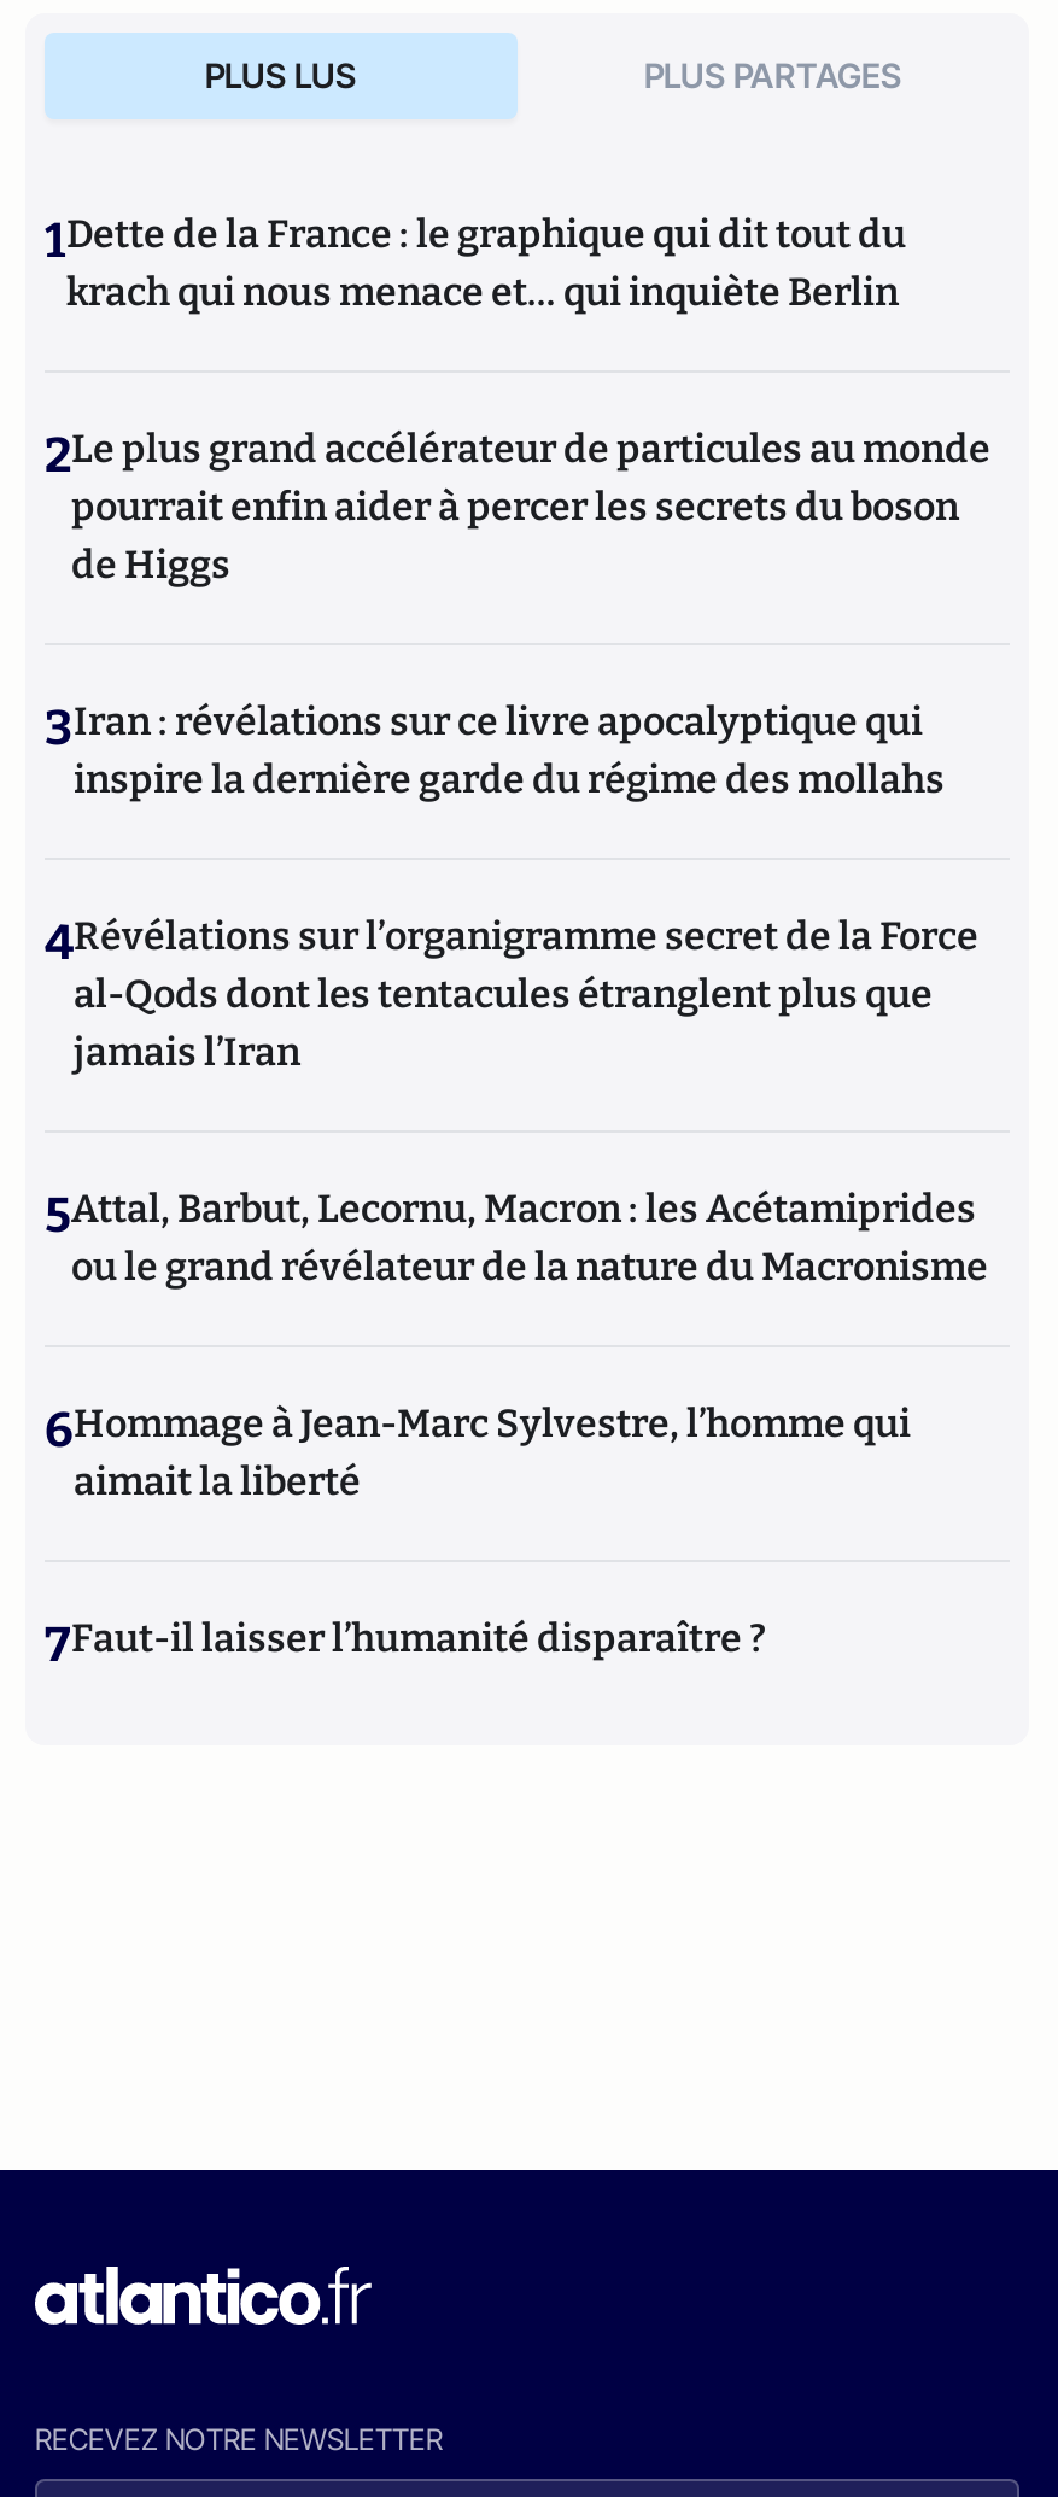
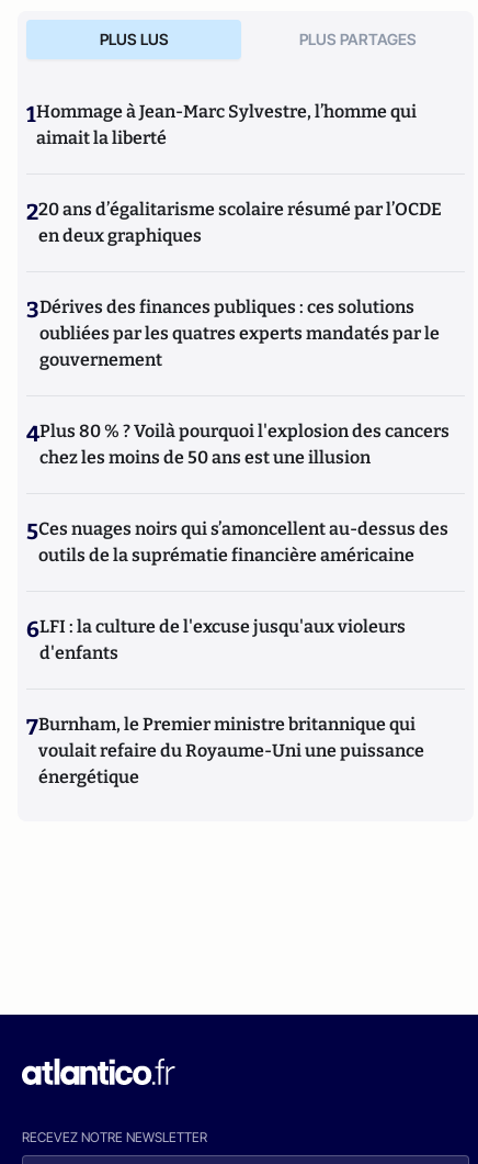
- 1Dette de la France : le graphique qui dit tout du
- krach qui nous menace et… qui inquiète Berlin
- 2Le plus grand accélérateur de particules au monde
- pourrait enfin aider à percer les secrets du boson
- de Higgs
- 3Iran : révélations sur ce livre apocalyptique qui
- inspire la dernière garde du régime des mollahs
- 4Révélations sur l’organigramme secret de la Force
- al-Qods dont les tentacules étranglent plus que
- jamais l’Iran
- 5Attal, Barbut, Lecornu, Macron : les Acétamiprides
- ou le grand révélateur de la nature du Macronisme
- 6Hommage à Jean-Marc Sylvestre, l’homme qui
+ 1Hommage à Jean-Marc Sylvestre, l’homme qui

moved up: aimait la liberté

- 7Faut-il laisser l’humanité disparaître ?
+ 220 ans d’égalitarisme scolaire résumé par l’OCDE
+ en deux graphiques
+ 3Dérives des finances publiques : ces solutions
+ oubliées par les quatres experts mandatés par le
+ gouvernement
+ 4Plus 80 % ? Voilà pourquoi l'explosion des cancers
+ chez les moins de 50 ans est une illusion
+ 5Ces nuages noirs qui s’amoncellent au-dessus des
+ outils de la suprématie financière américaine
+ 6LFI : la culture de l'excuse jusqu'aux violeurs
+ d'enfants
+ 7Burnham, le Premier ministre britannique qui
+ voulait refaire du Royaume-Uni une puissance
+ énergétique
